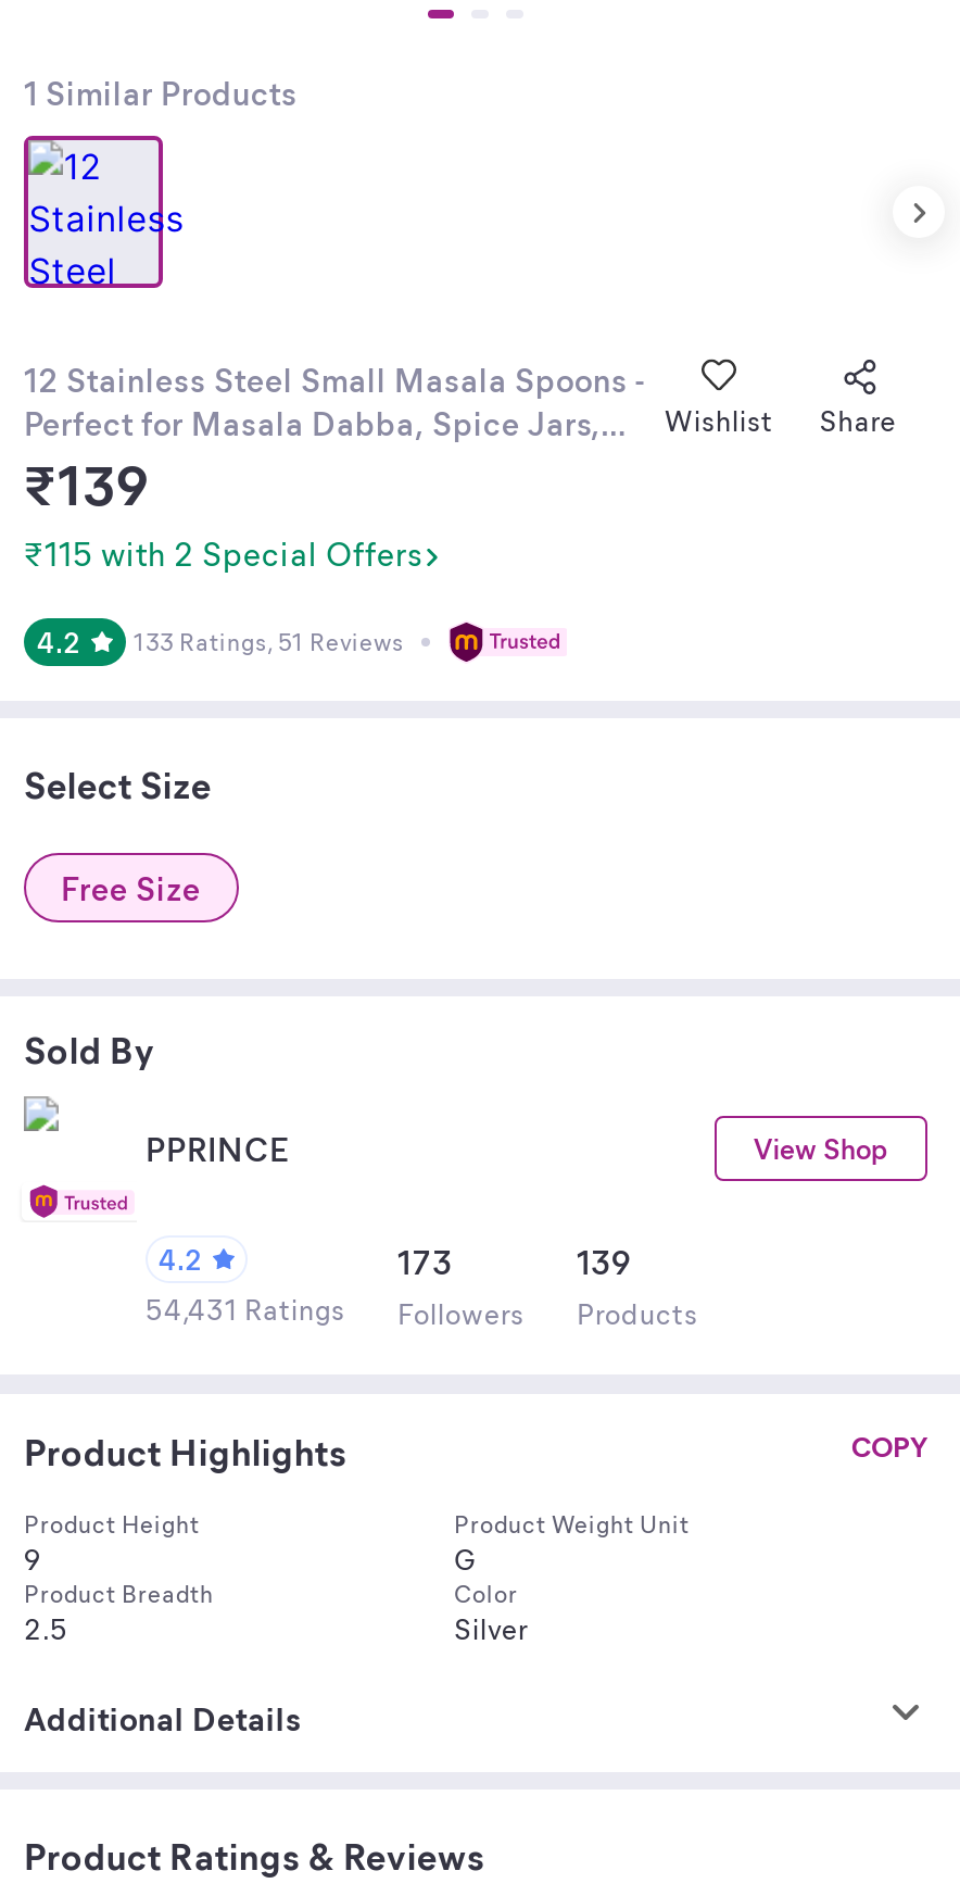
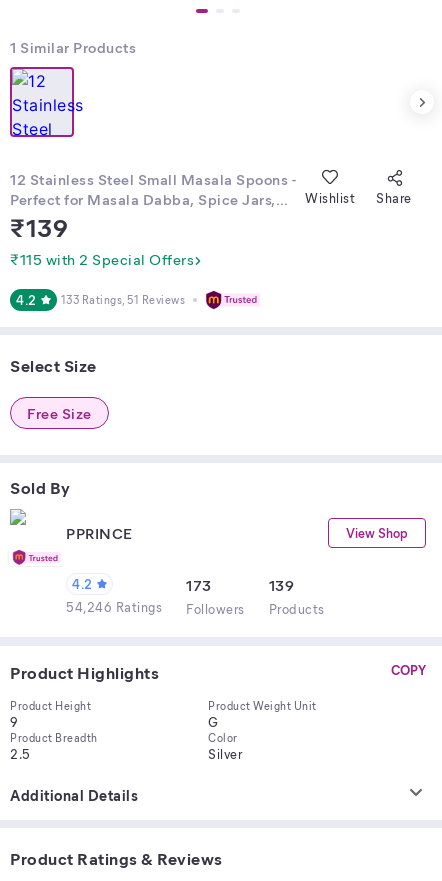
- 54,431 Ratings Followers Products
+ 54,246 Ratings Followers Products
